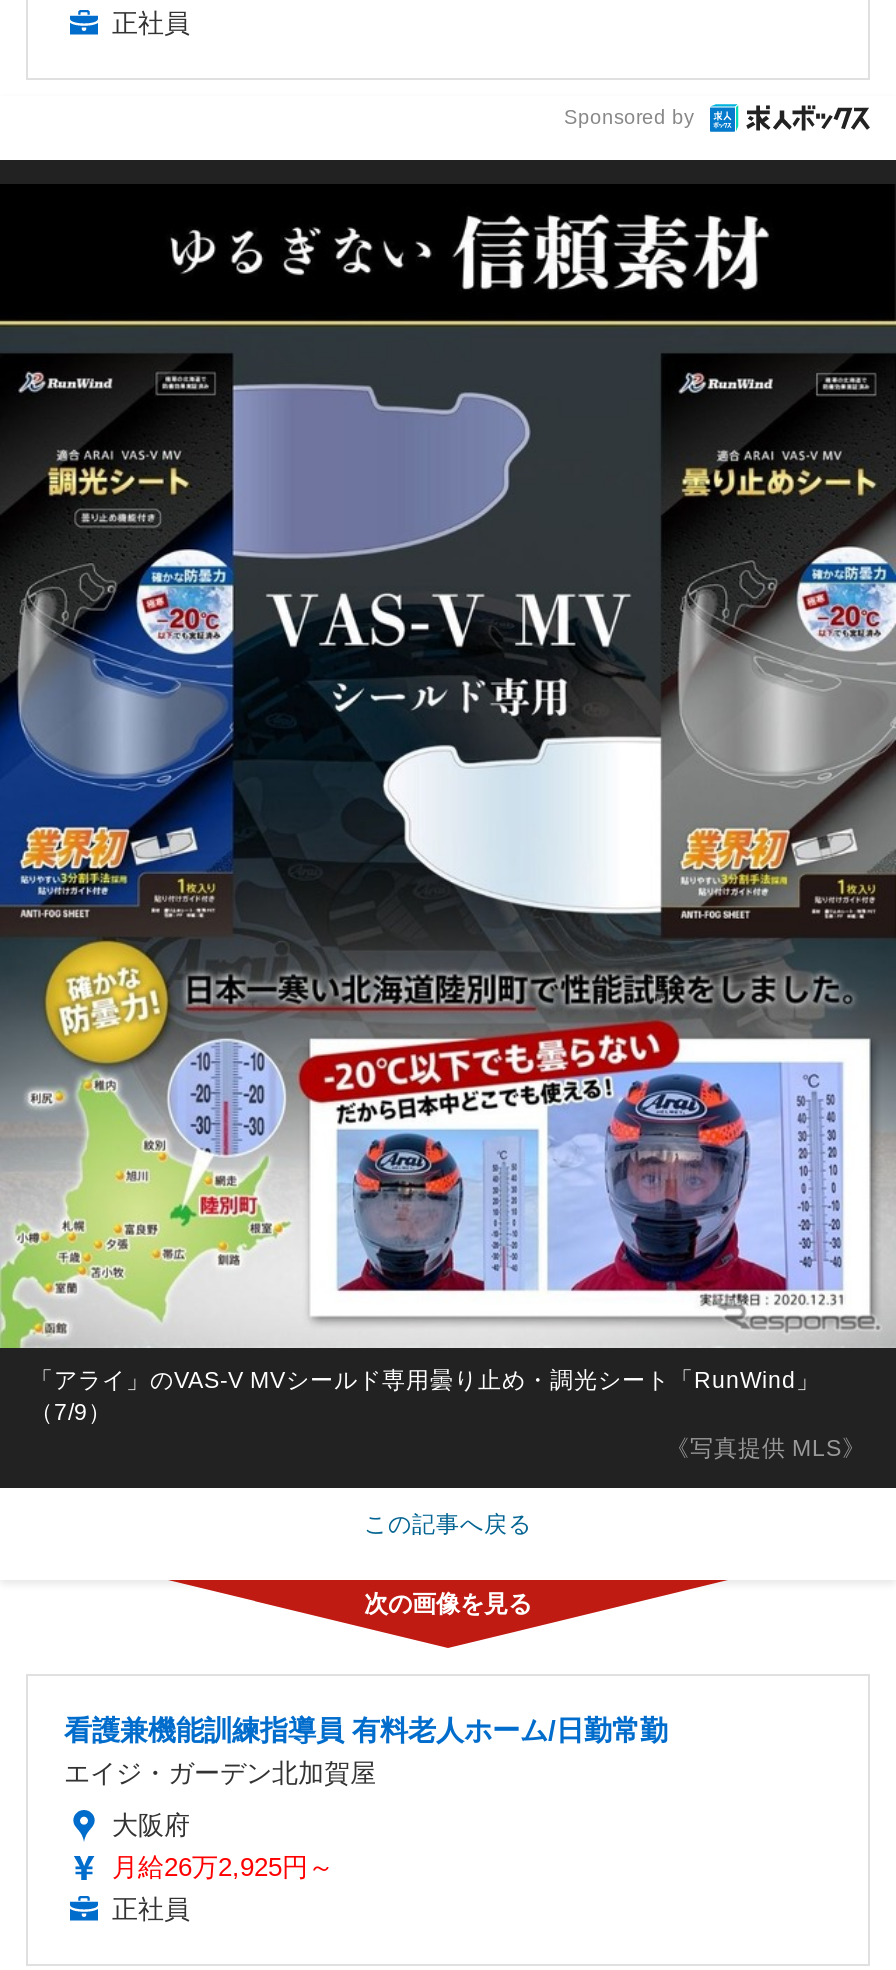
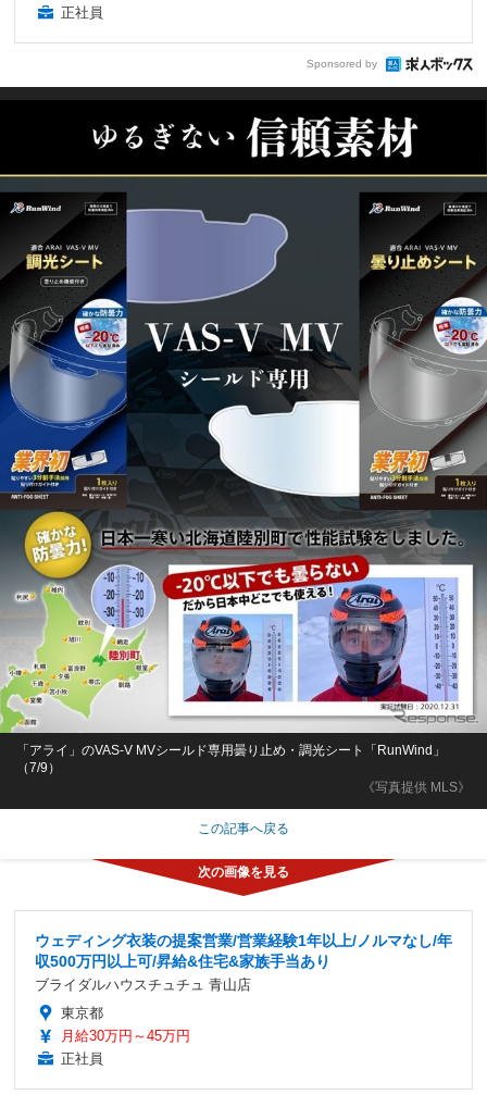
- 看護兼機能訓練指導員 有料老人ホーム/日勤常勤
- エイジ・ガーデン北加賀屋
+ ウェディング衣装の提案営業/営業経験1年以上/ノルマなし/年
+ 収500万円以上可/昇給&住宅&家族手当あり
+ ブライダルハウスチュチュ 青山店

- 大阪府
- 月給26万2,925円～
+ 東京都
+ 月給30万円～45万円
